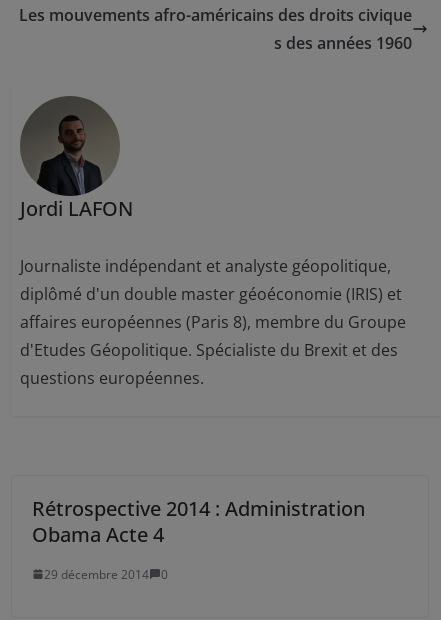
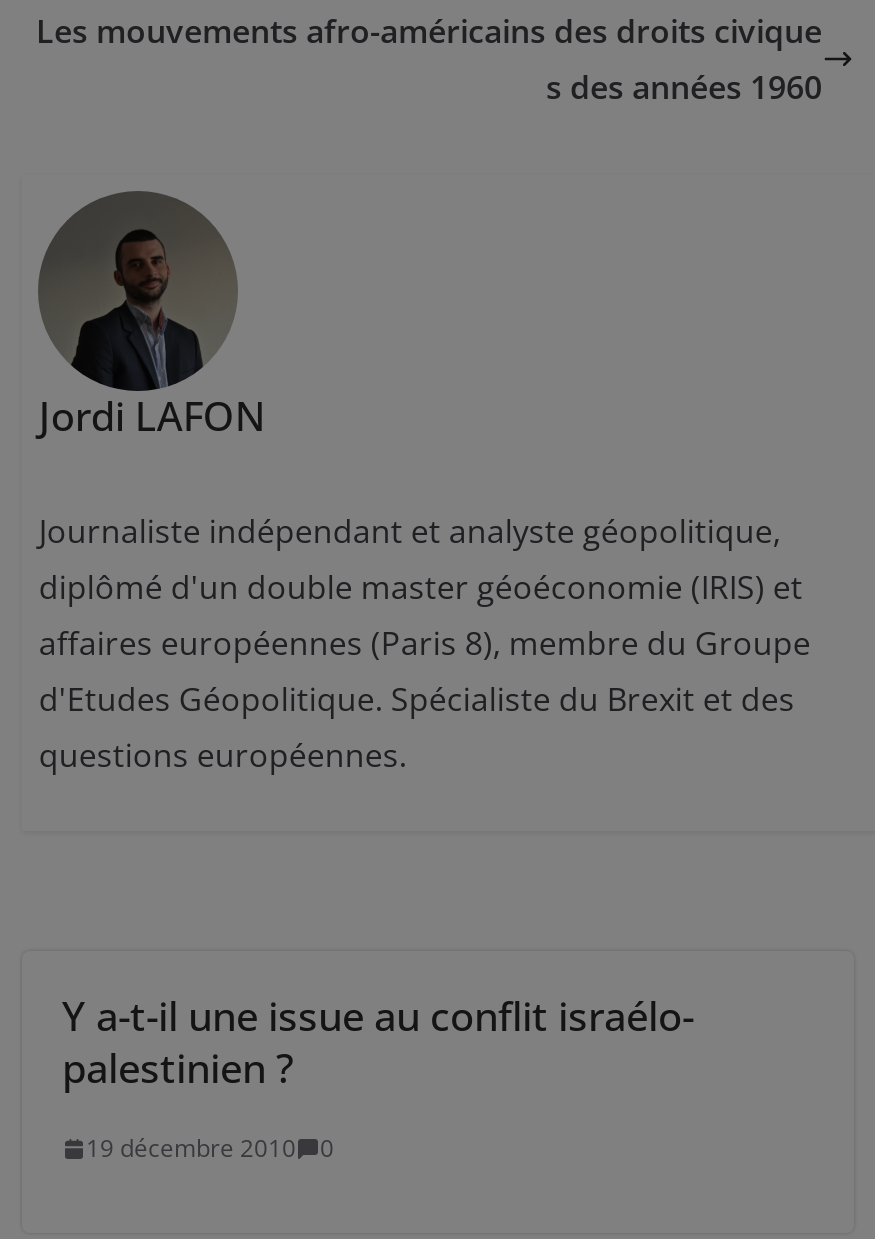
- Rétrospective 2014 : Administration
- Obama Acte 4
+ Y a-t-il une issue au conflit israélo-
+ palestinien ?

- 29 décembre 2014 0
+ 19 décembre 2010 0
